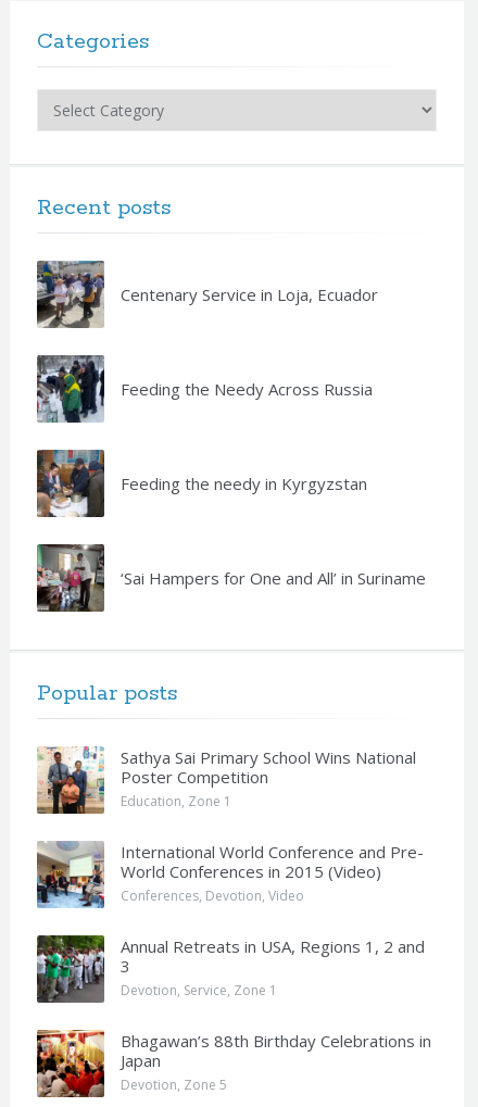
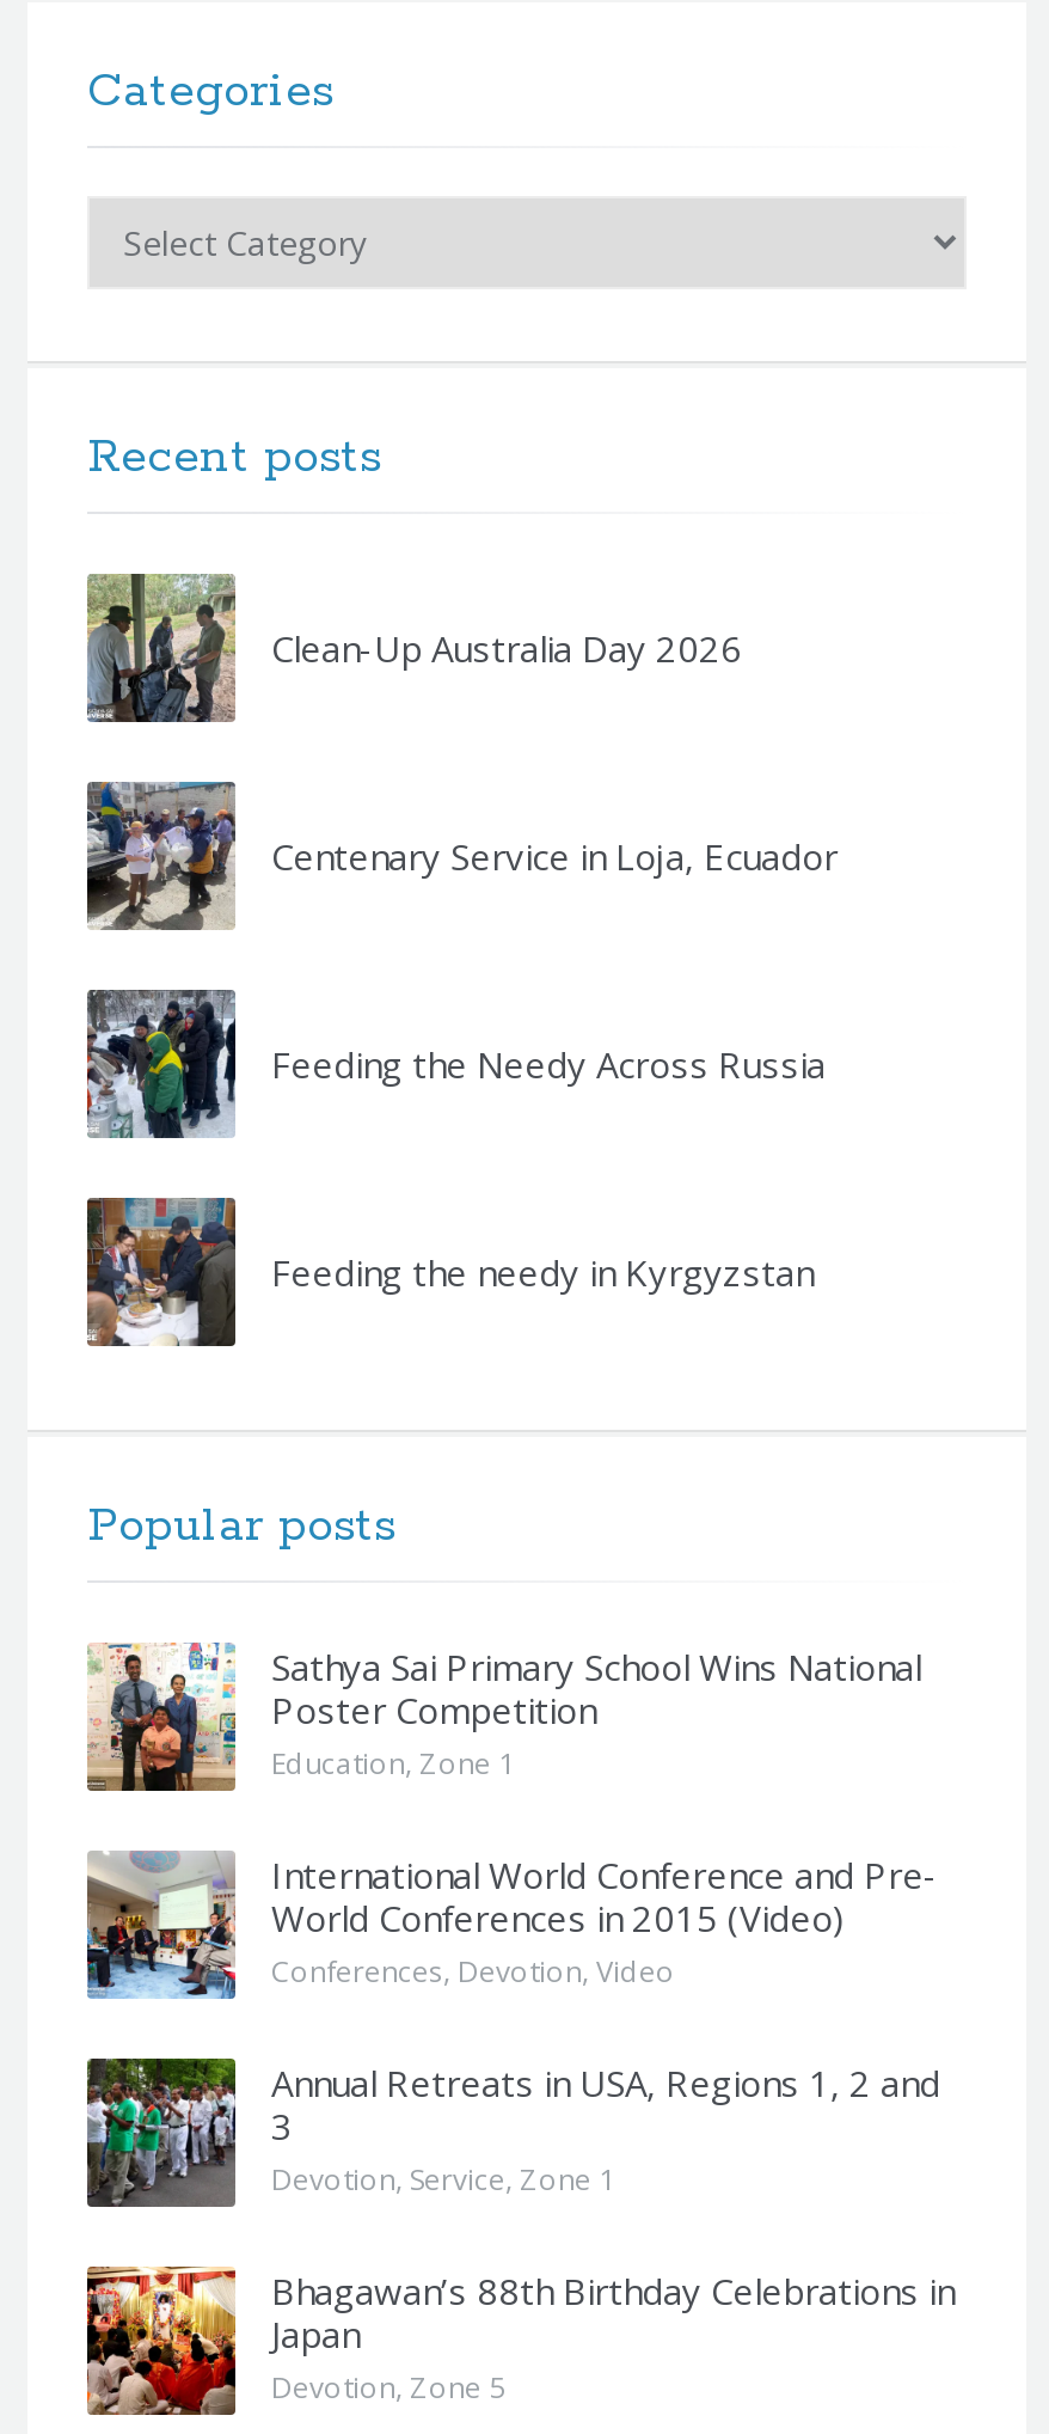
+ [image]
+ Clean-Up Australia Day 2026

moved down: [image] | Centenary Service in Loja, Ecuador | Feeding the Needy Across Russia | Feeding the needy in Kyrgyzstan

- [image]
- ‘Sai Hampers for One and All’ in Suriname
